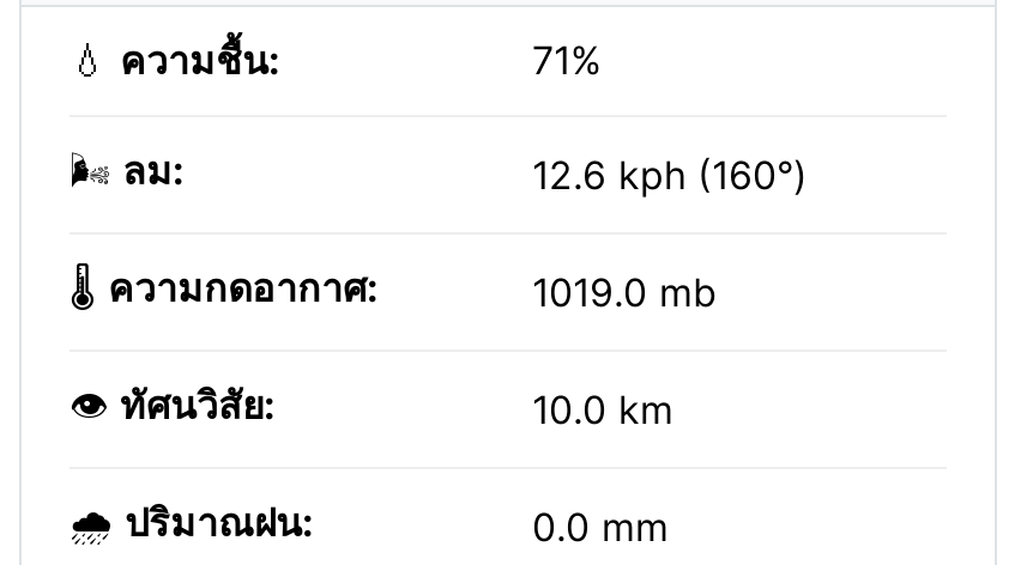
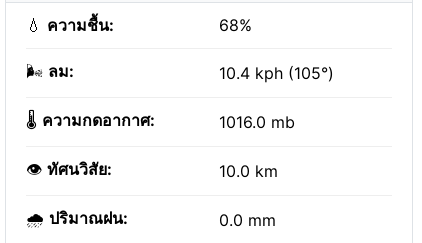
- 71%
+ 68%

- 12.6 kph (160°)
+ 10.4 kph (105°)

- 1019.0 mb
+ 1016.0 mb
